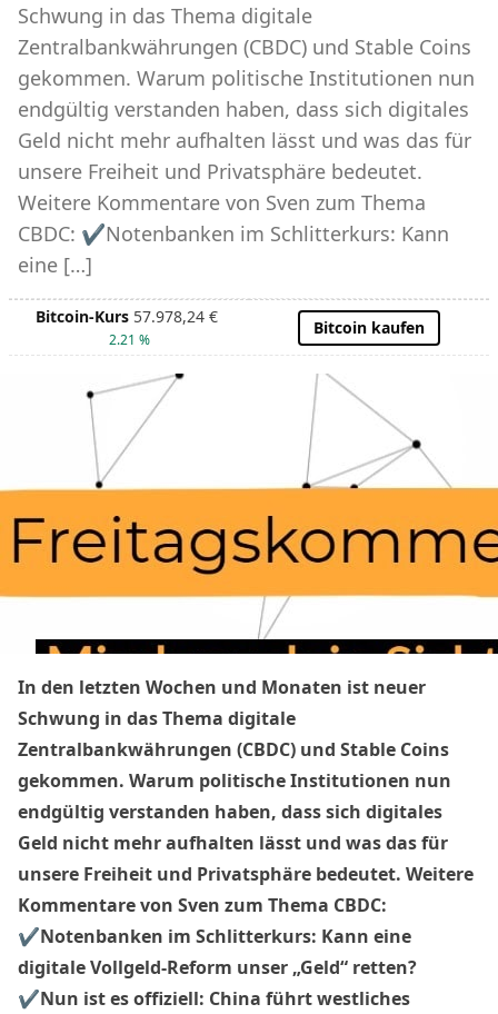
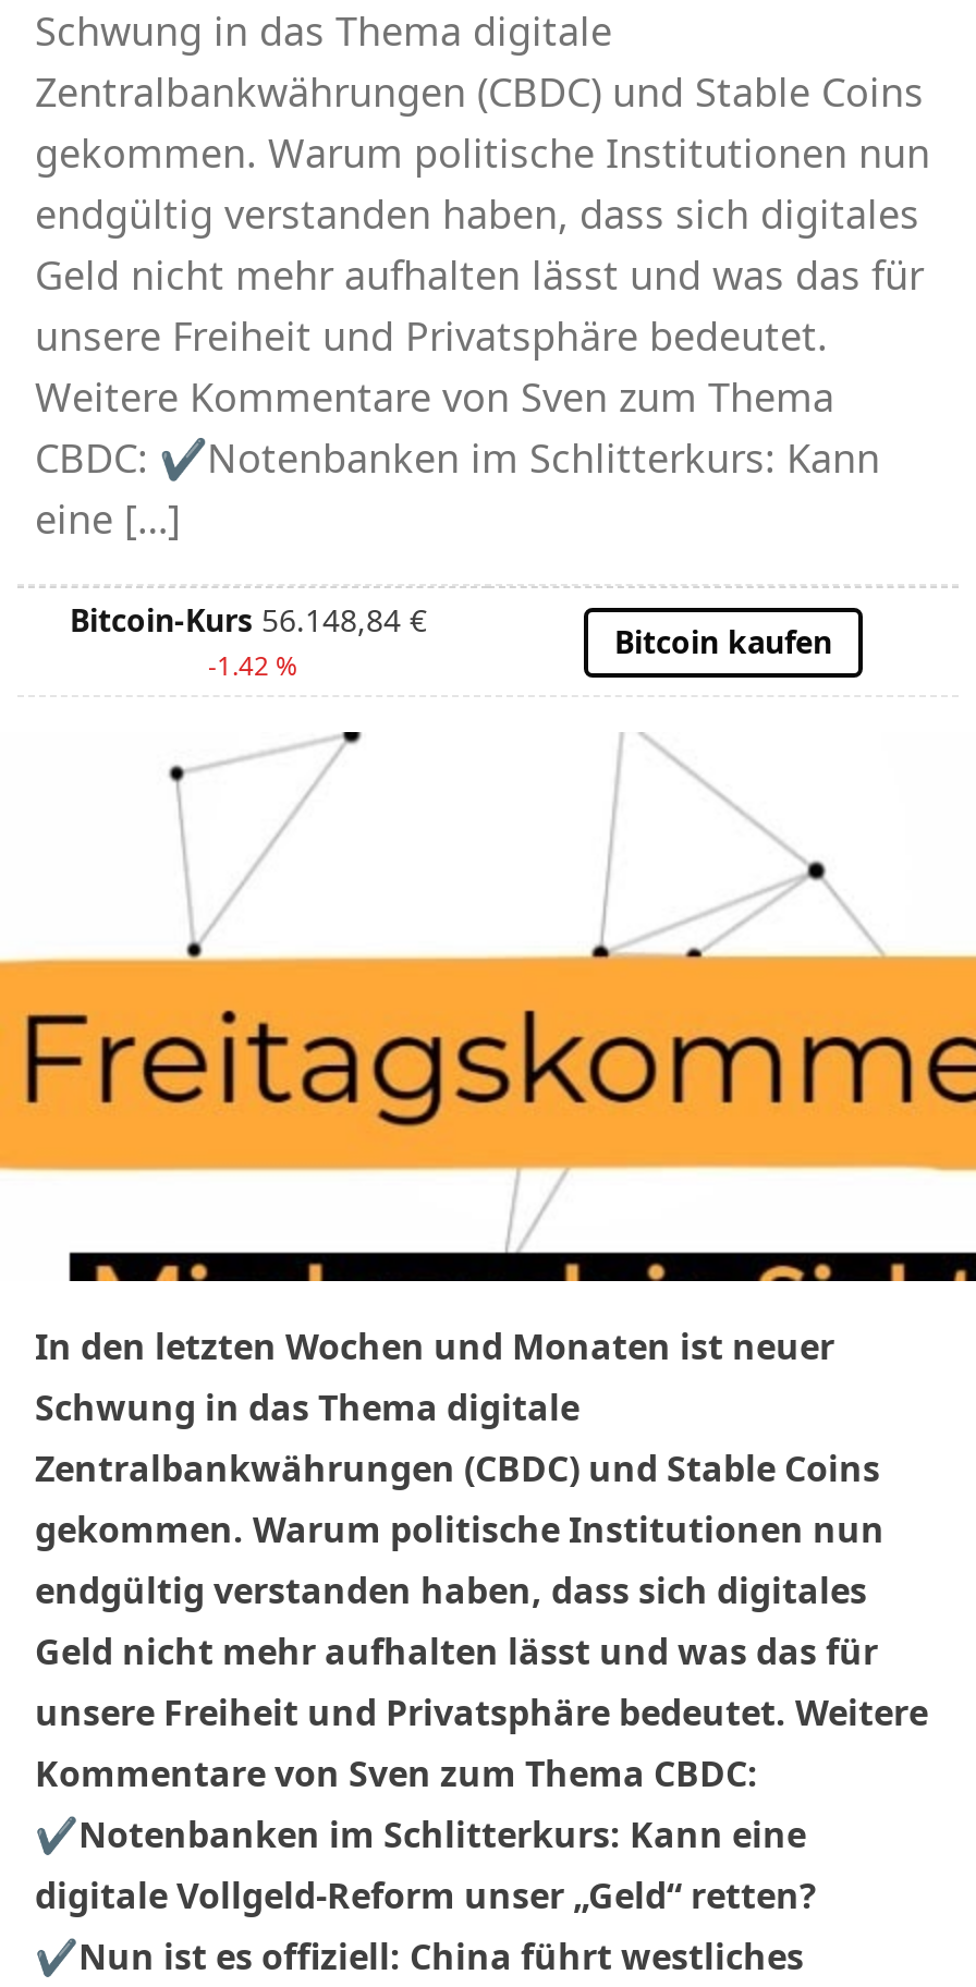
- Bitcoin-Kurs 57.978,24 €
+ Bitcoin-Kurs 56.148,84 €

- 2.21 %
+ -1.42 %
